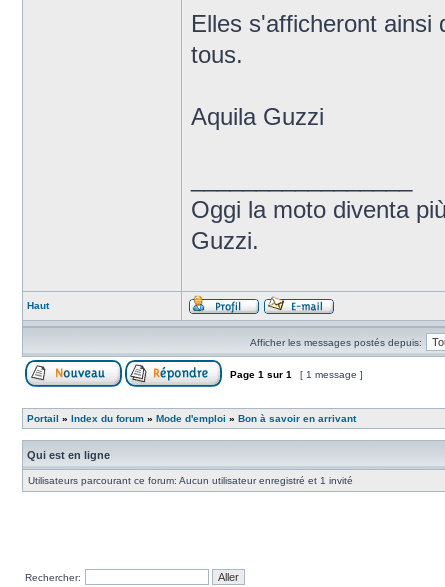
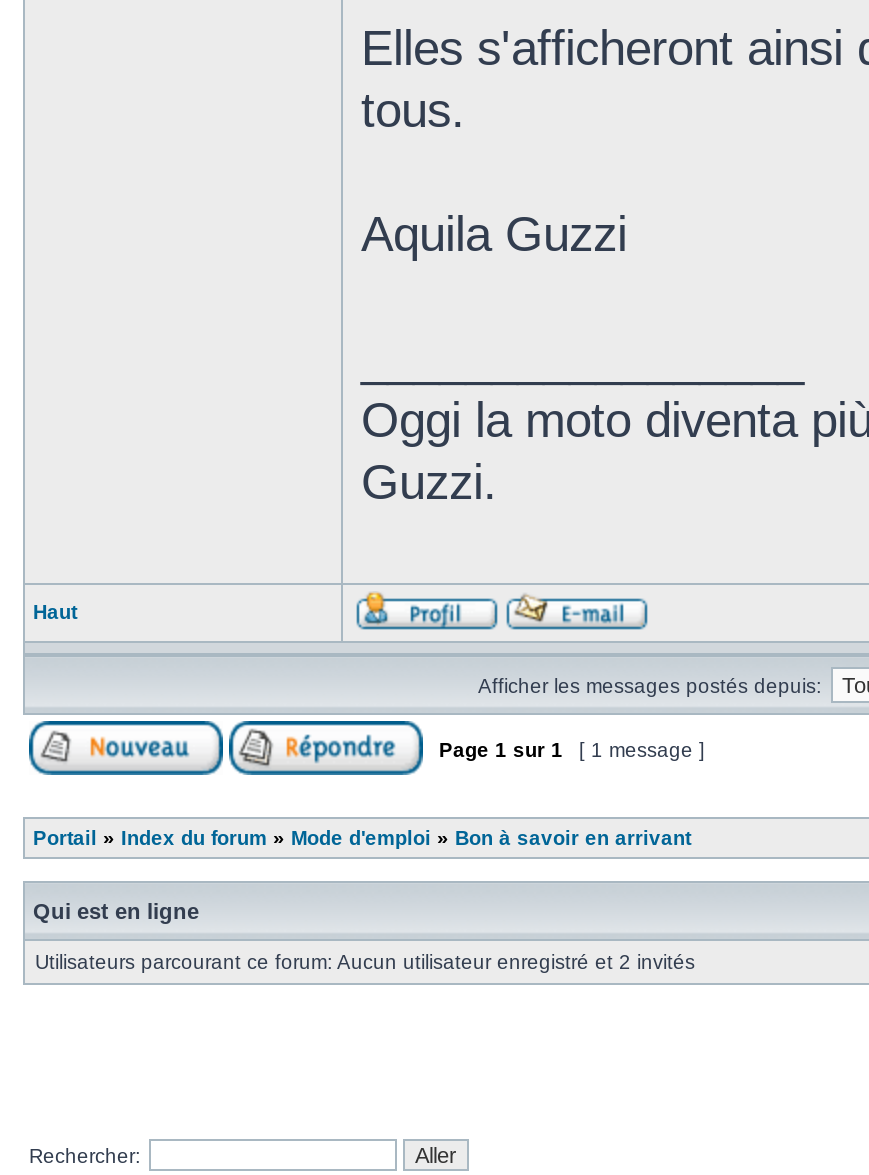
- Utilisateurs parcourant ce forum: Aucun utilisateur enregistré et 1 invité
+ Utilisateurs parcourant ce forum: Aucun utilisateur enregistré et 2 invités
